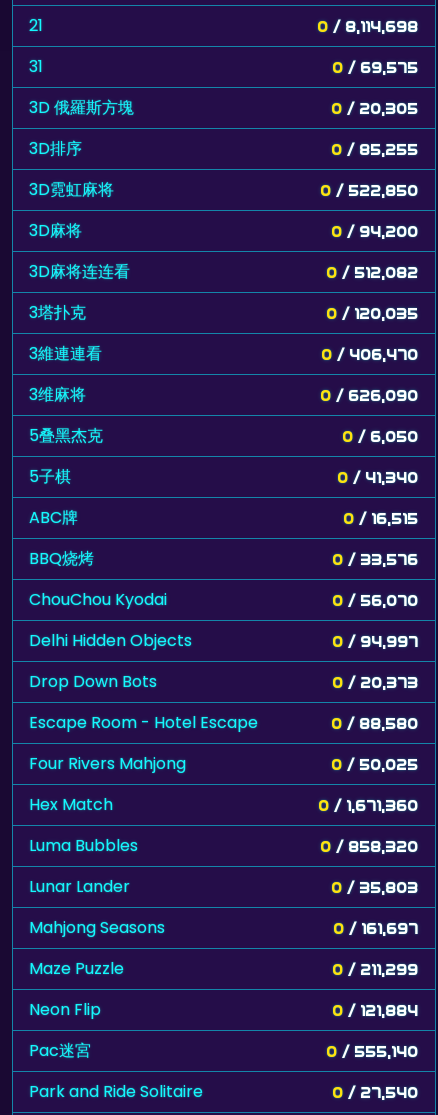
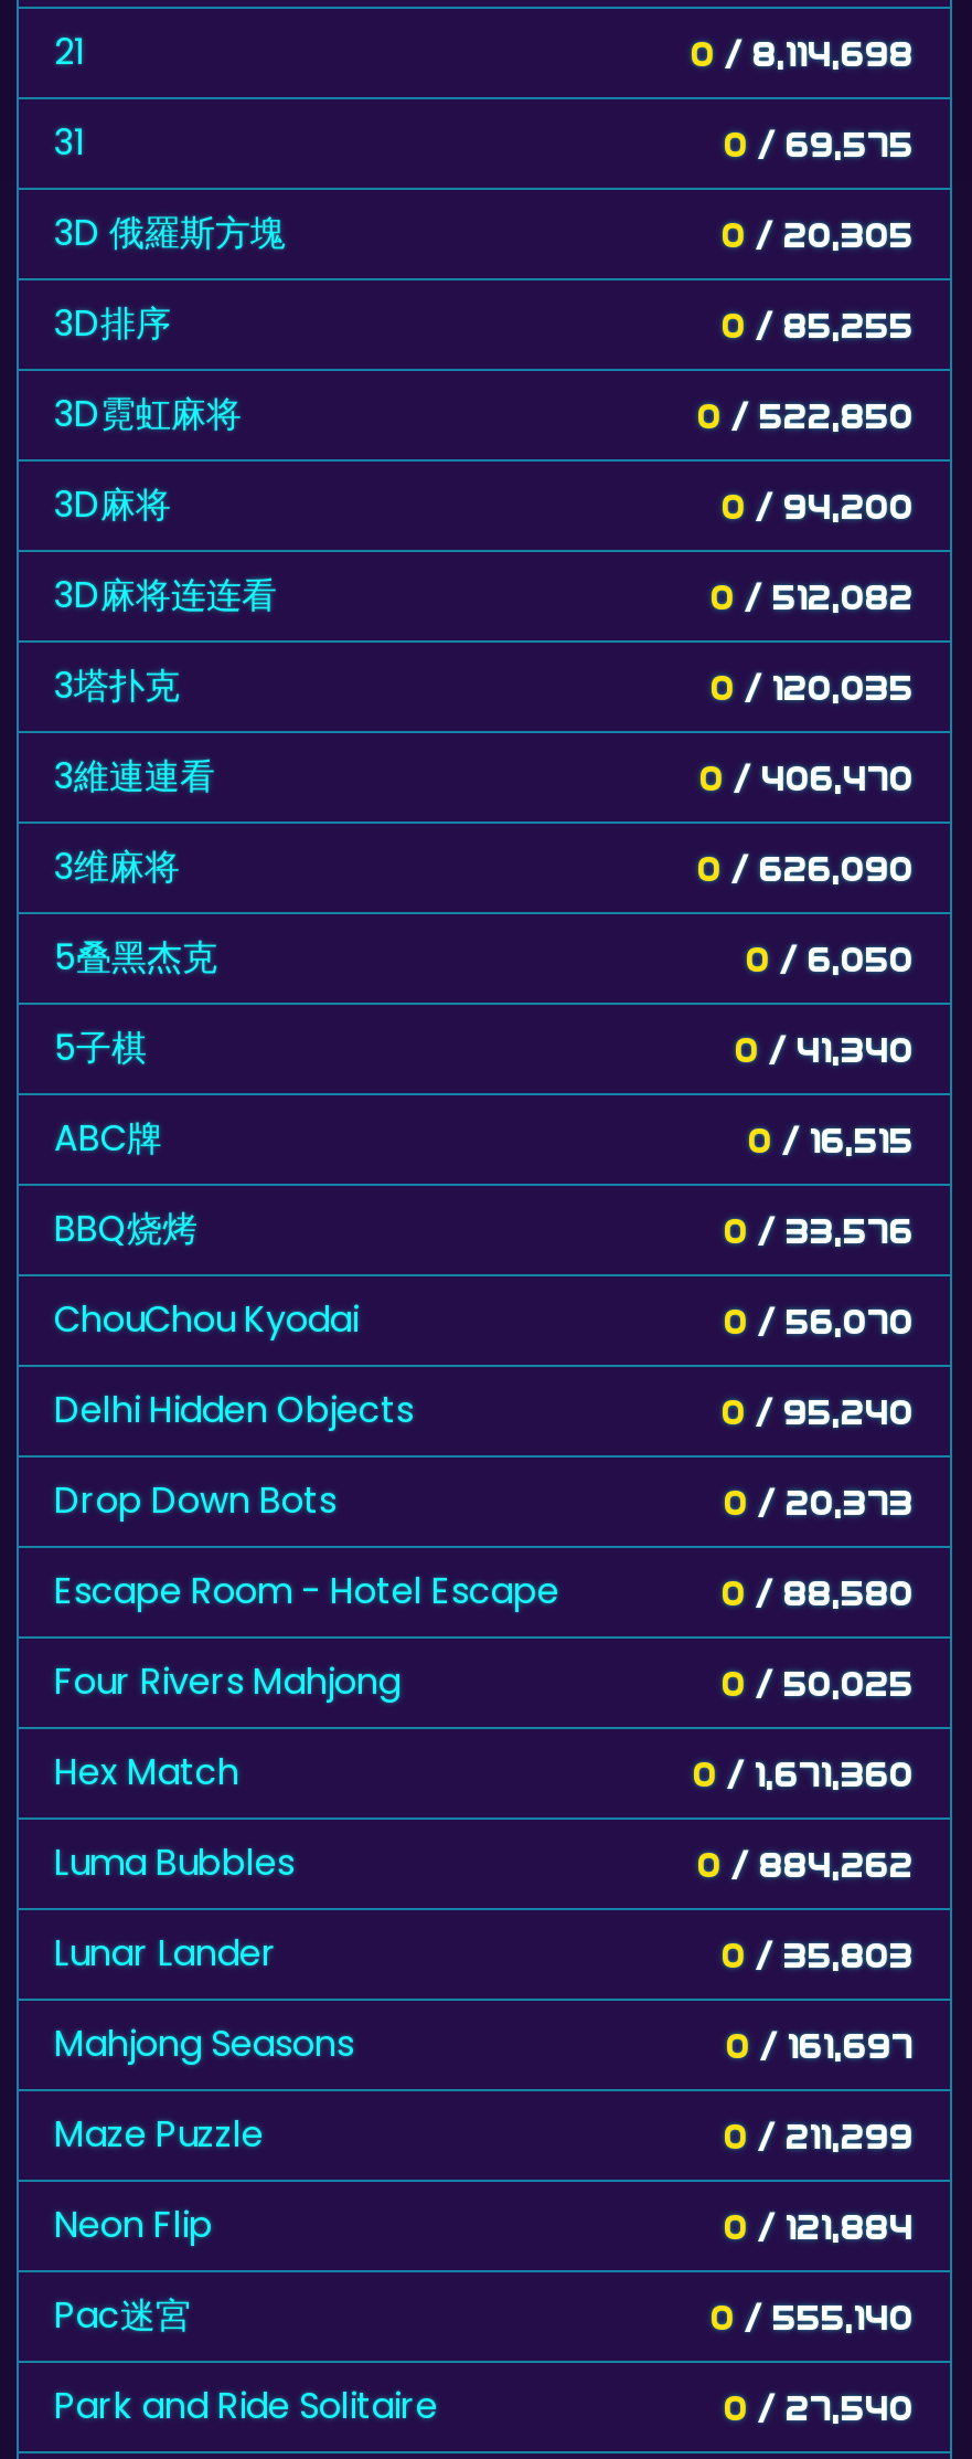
- 0 / 94,997
+ 0 / 95,240

- 0 / 858,320
+ 0 / 884,262
